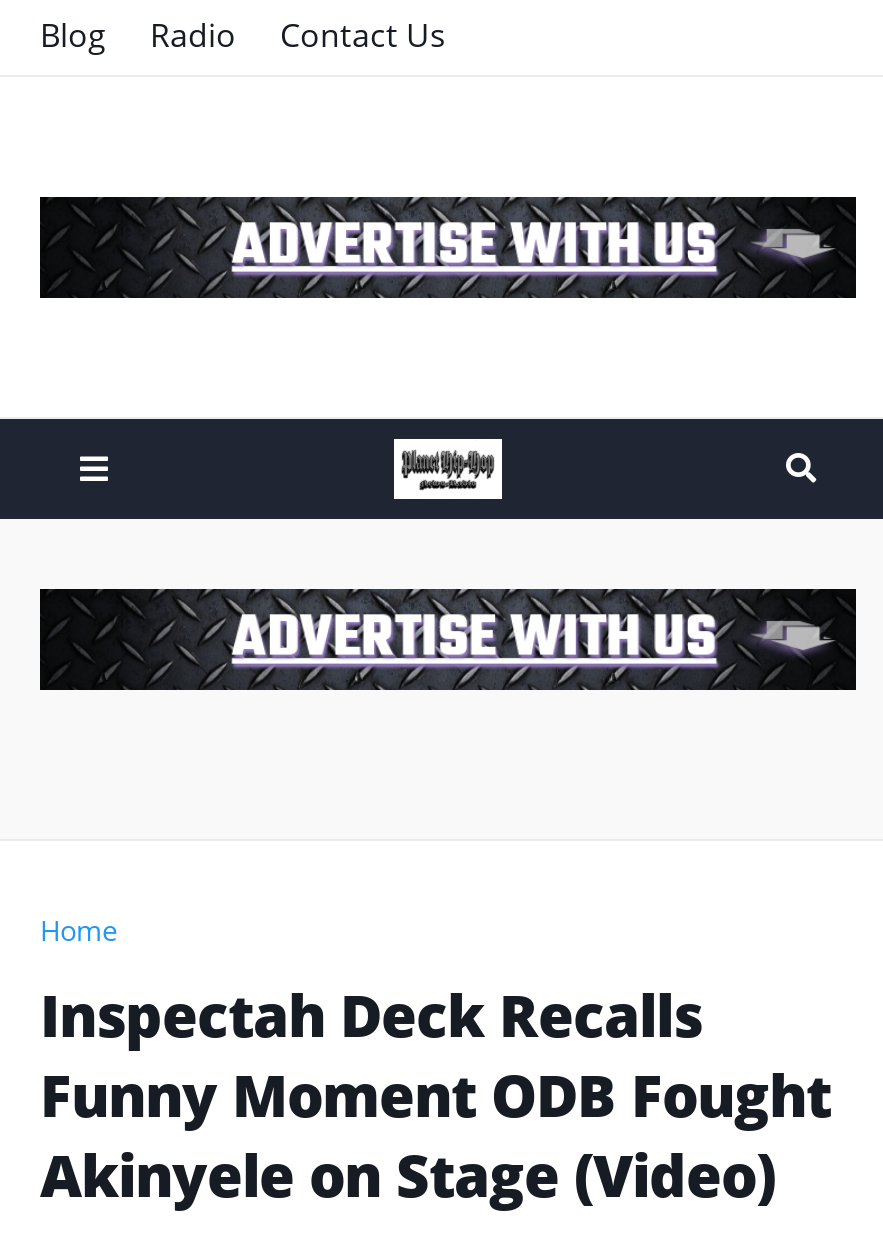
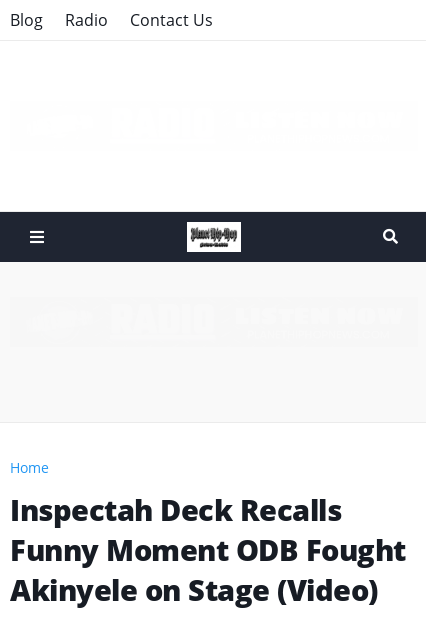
- [image]

- [image]
